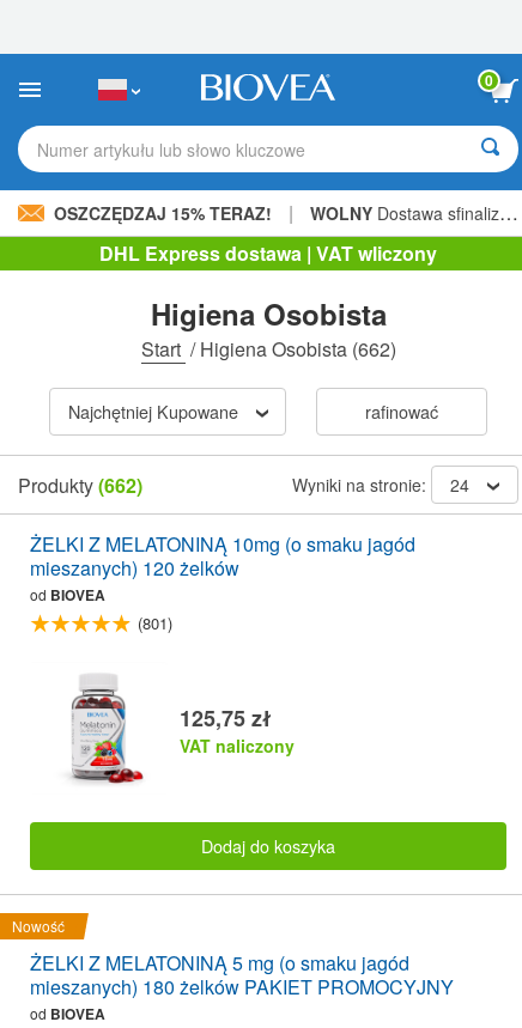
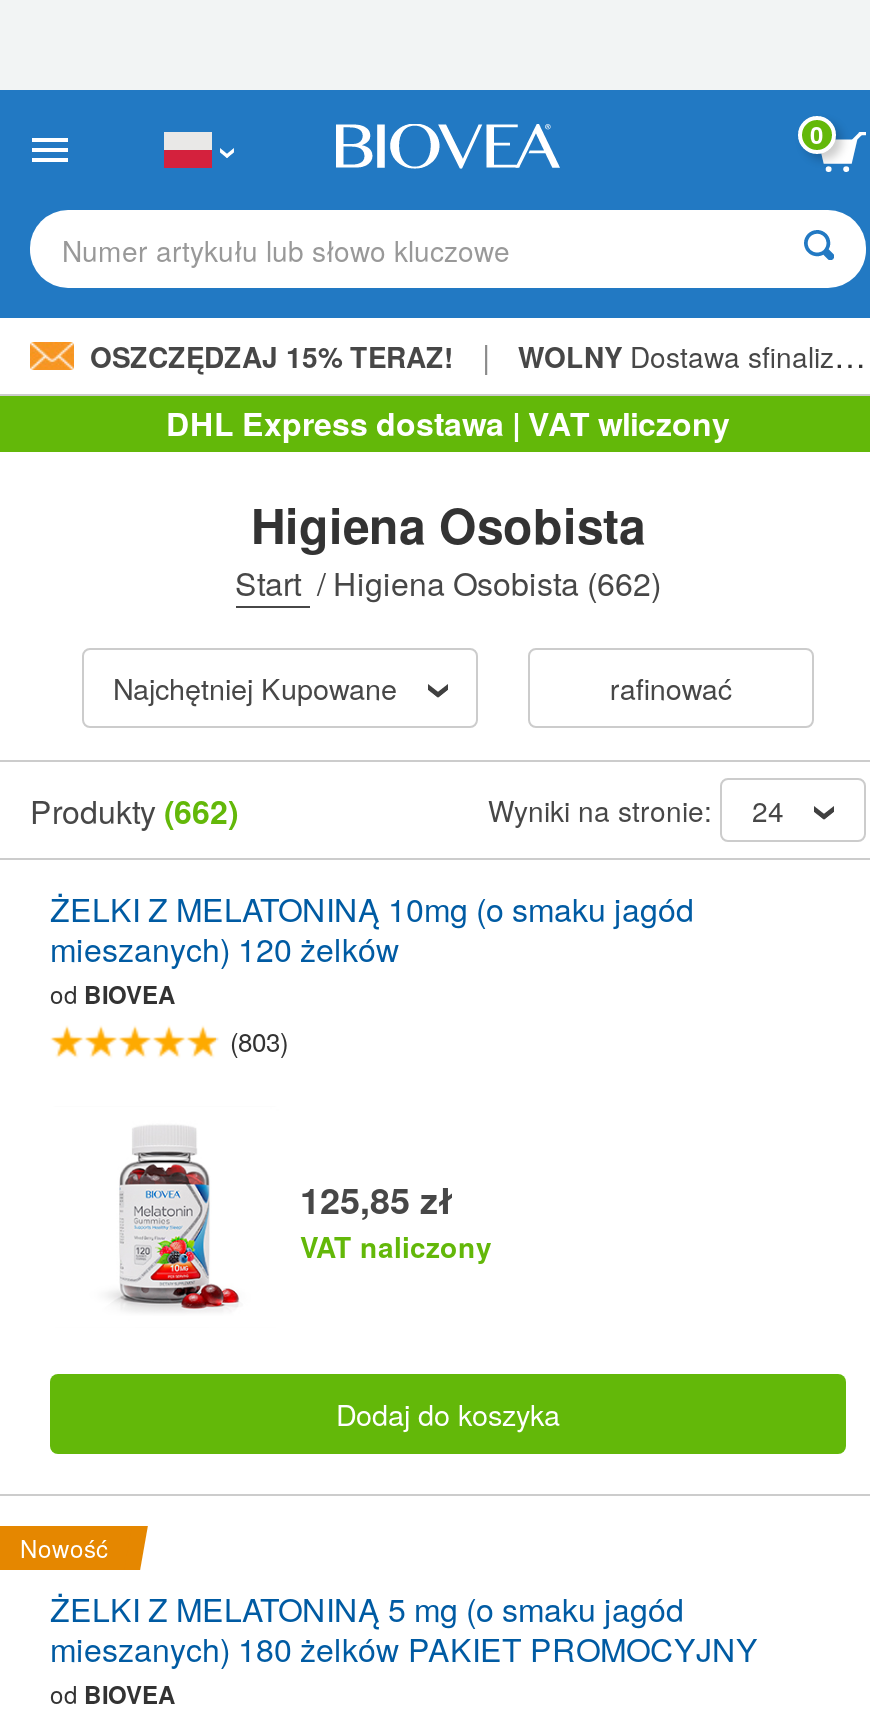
- (801)
+ (803)

- 125,75 zł
+ 125,85 zł
